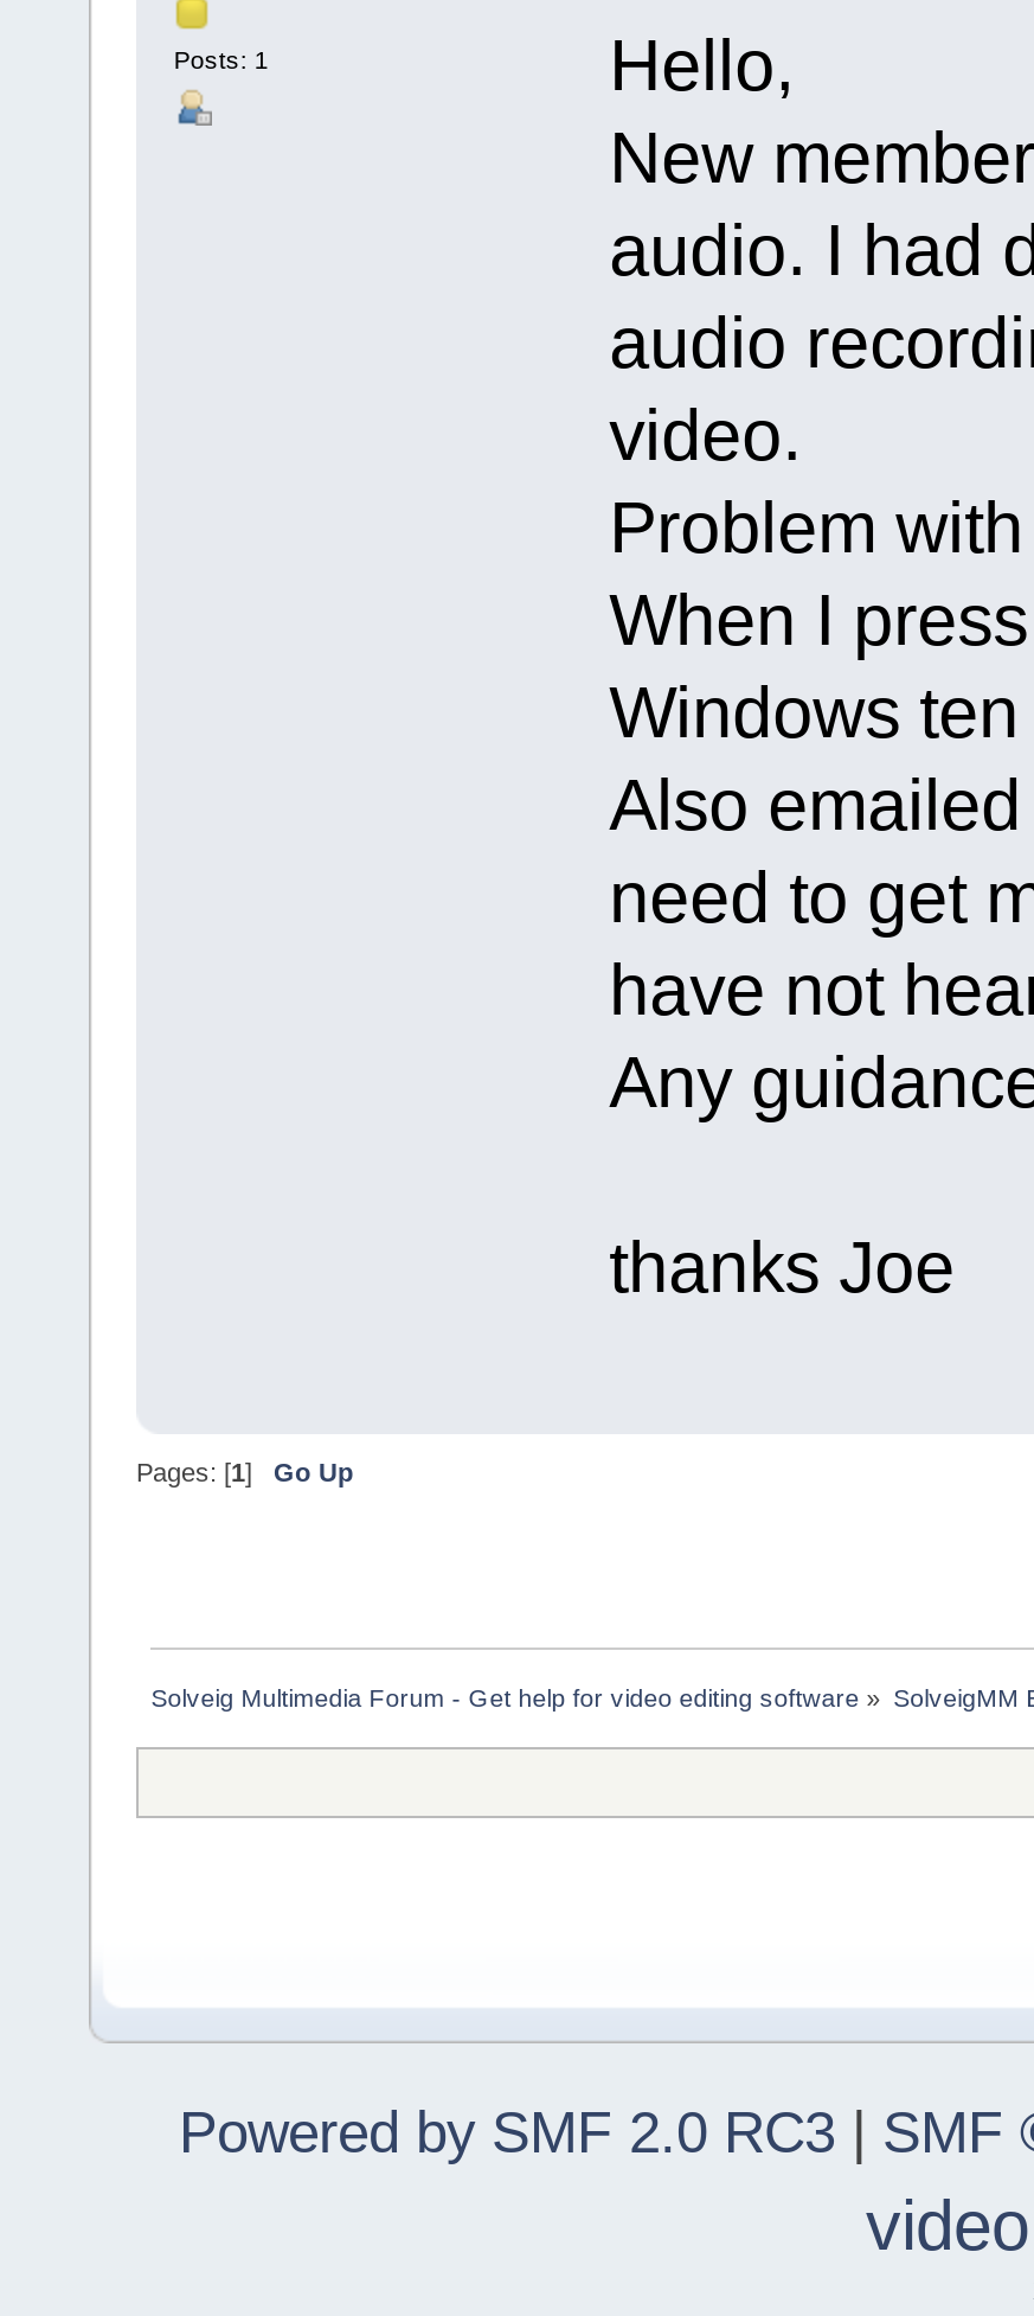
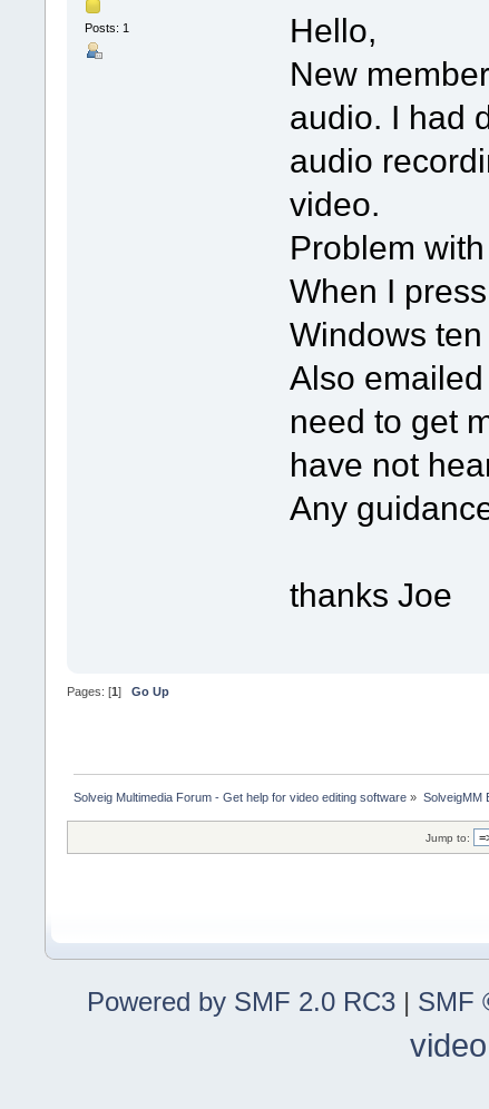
+ Jump to:
